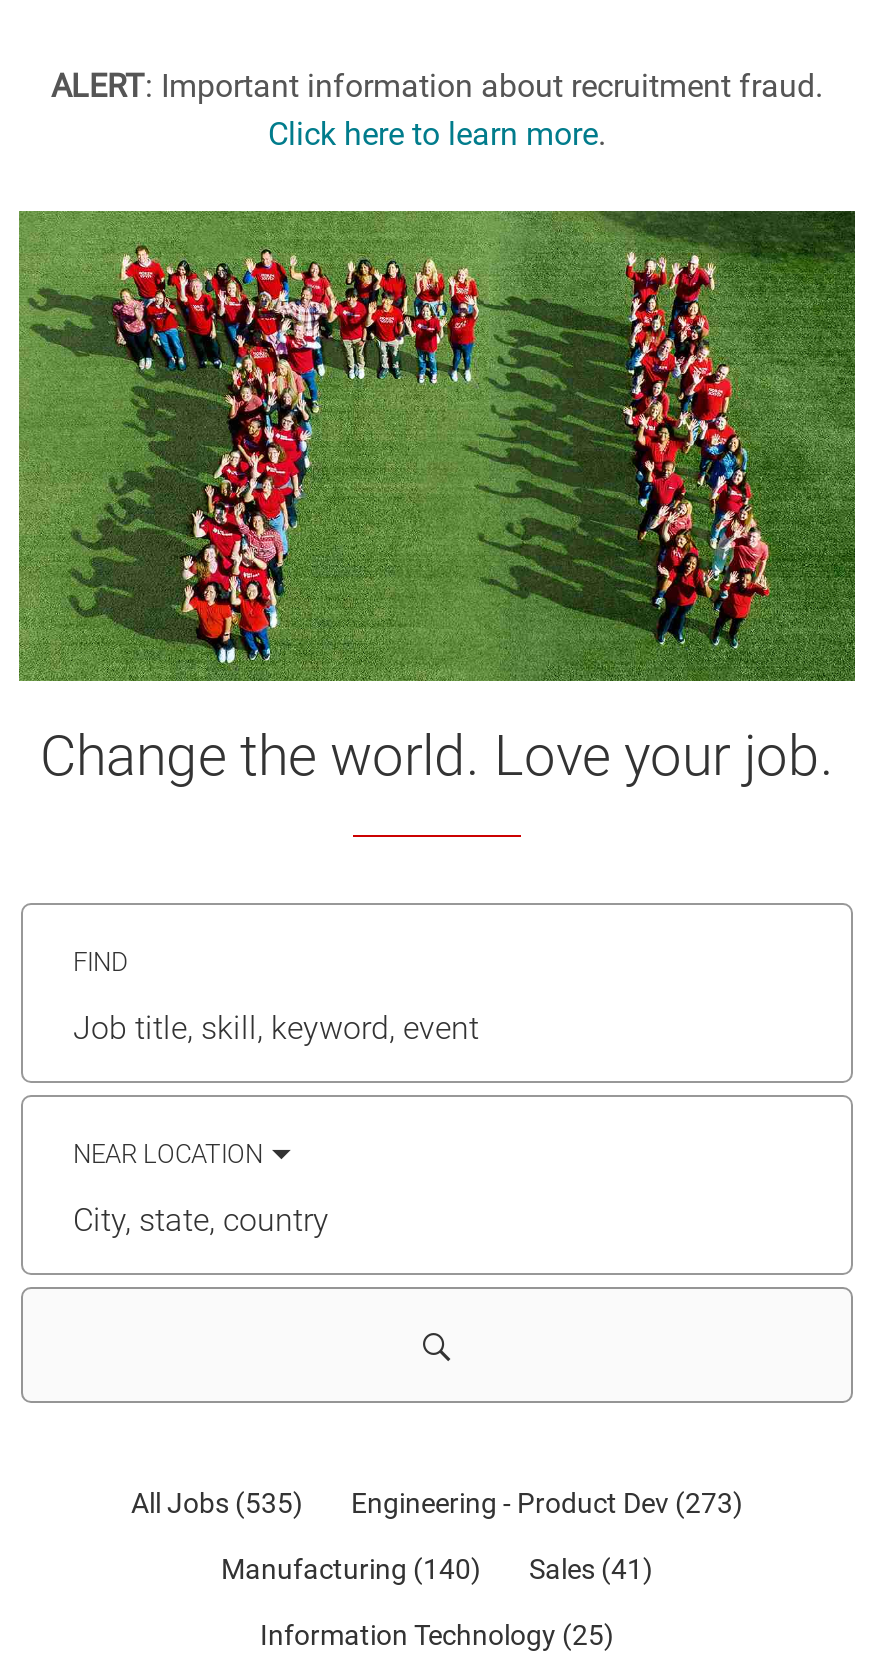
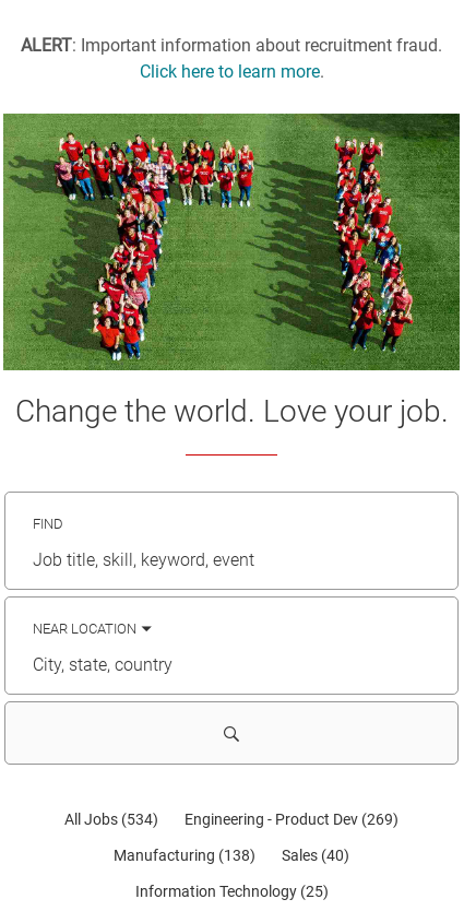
- All Jobs (535)
+ All Jobs (534)

- Engineering - Product Dev (273)
+ Engineering - Product Dev (269)

- Manufacturing (140)
+ Manufacturing (138)

- Sales (41)
+ Sales (40)
